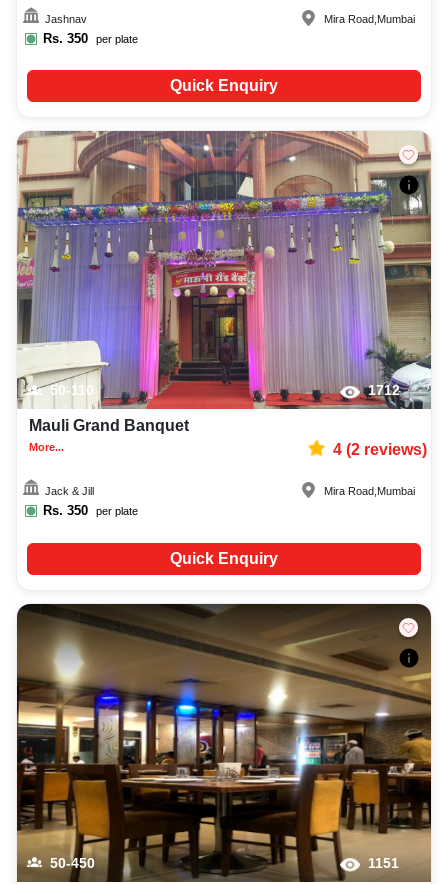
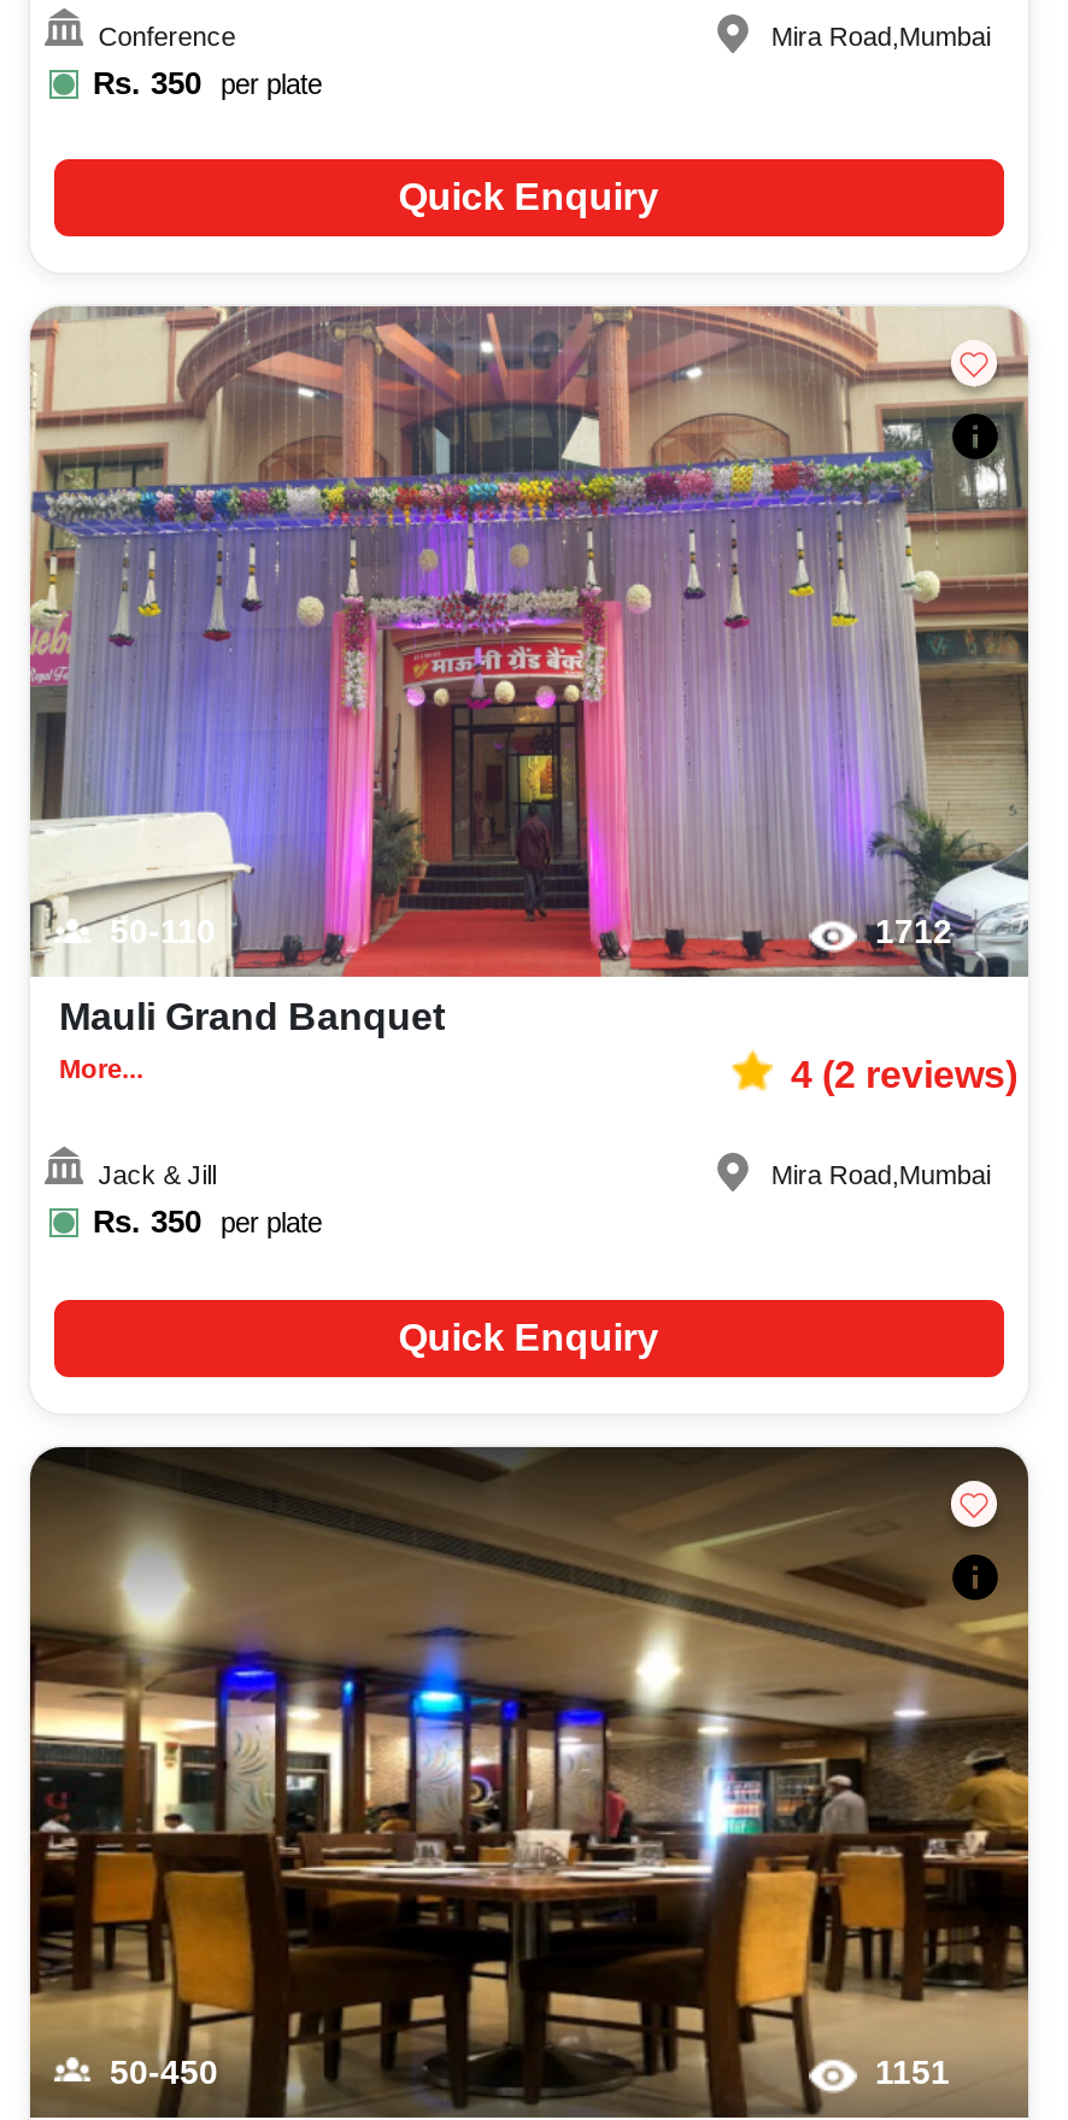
- Jashnav
+ Conference
